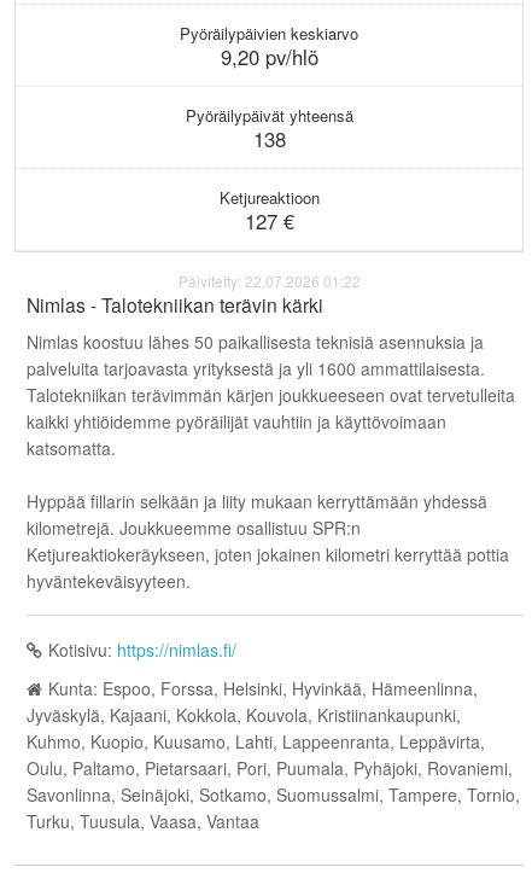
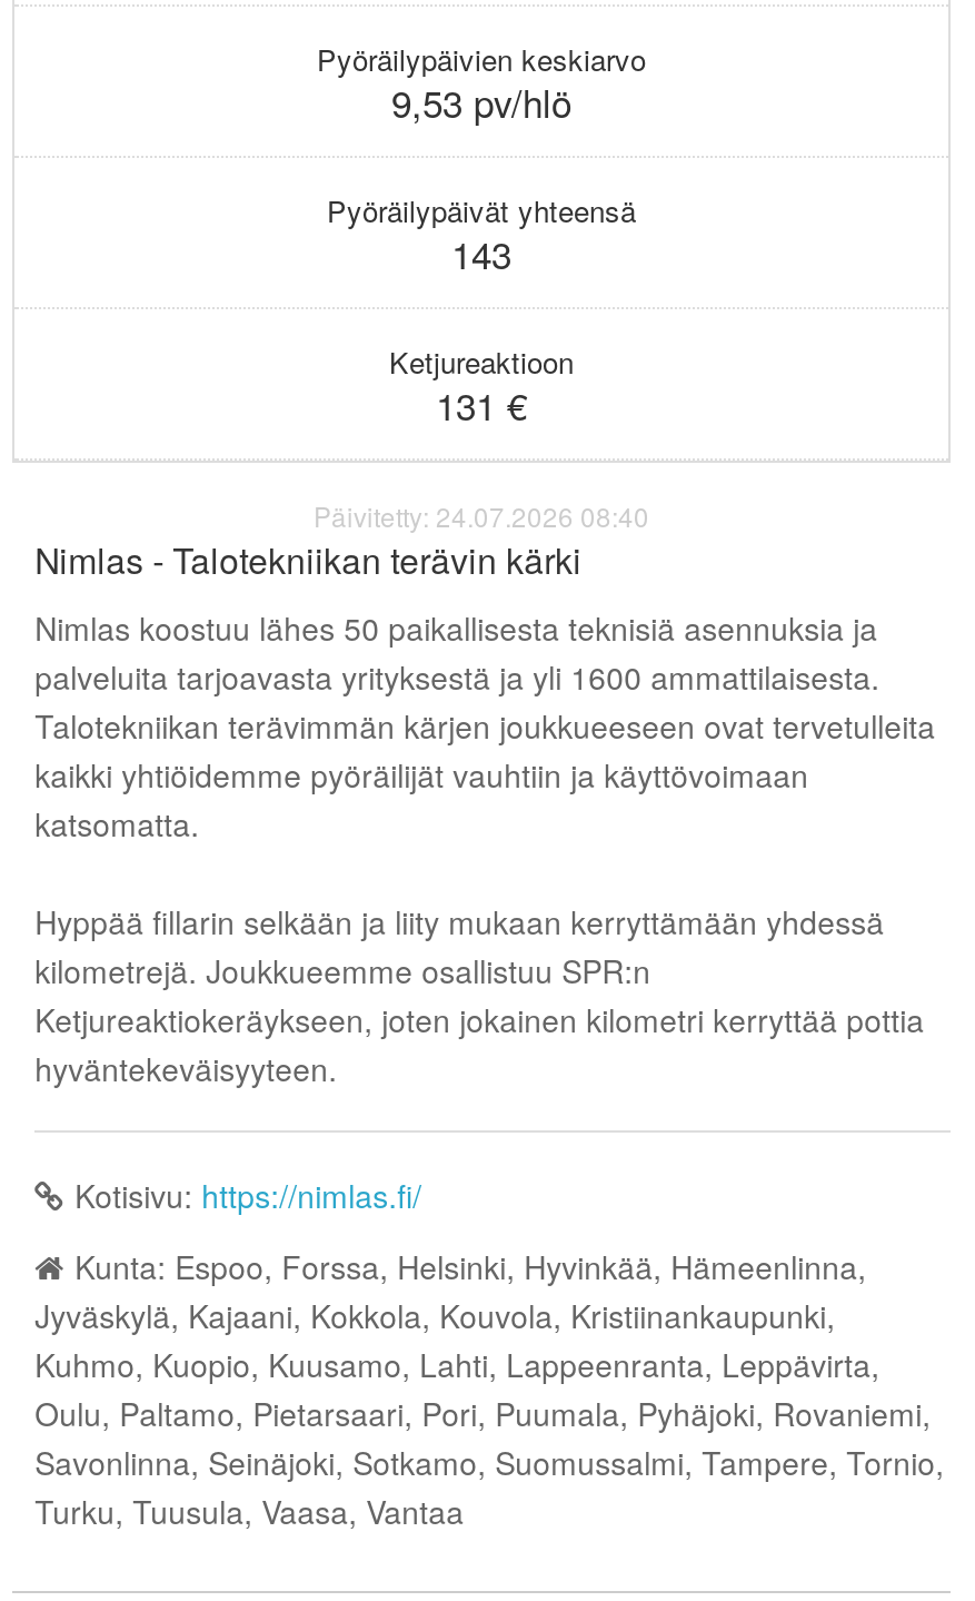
- 9,20 pv/hlö
+ 9,53 pv/hlö

- 138
+ 143

- 127 €
+ 131 €

- Päivitetty: 22.07.2026 01:22
+ Päivitetty: 24.07.2026 08:40
